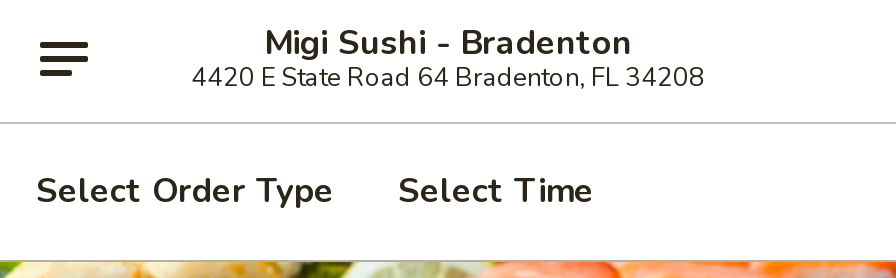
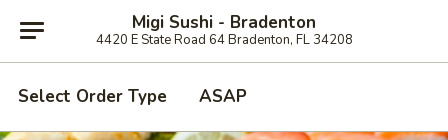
- Select Time
+ ASAP
